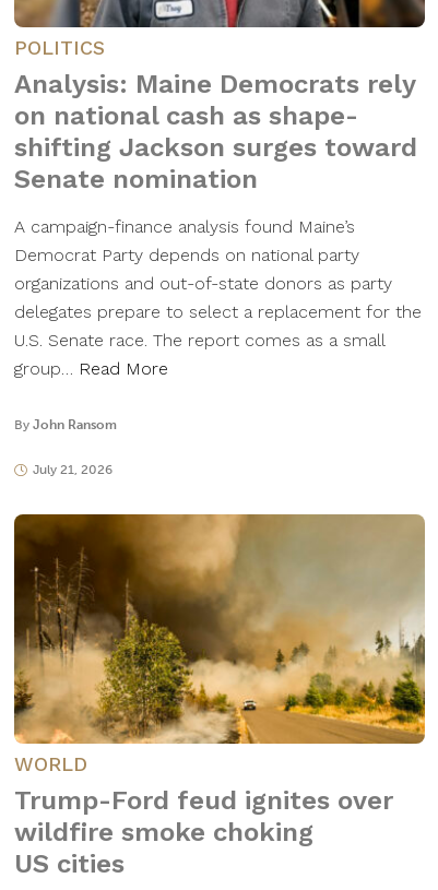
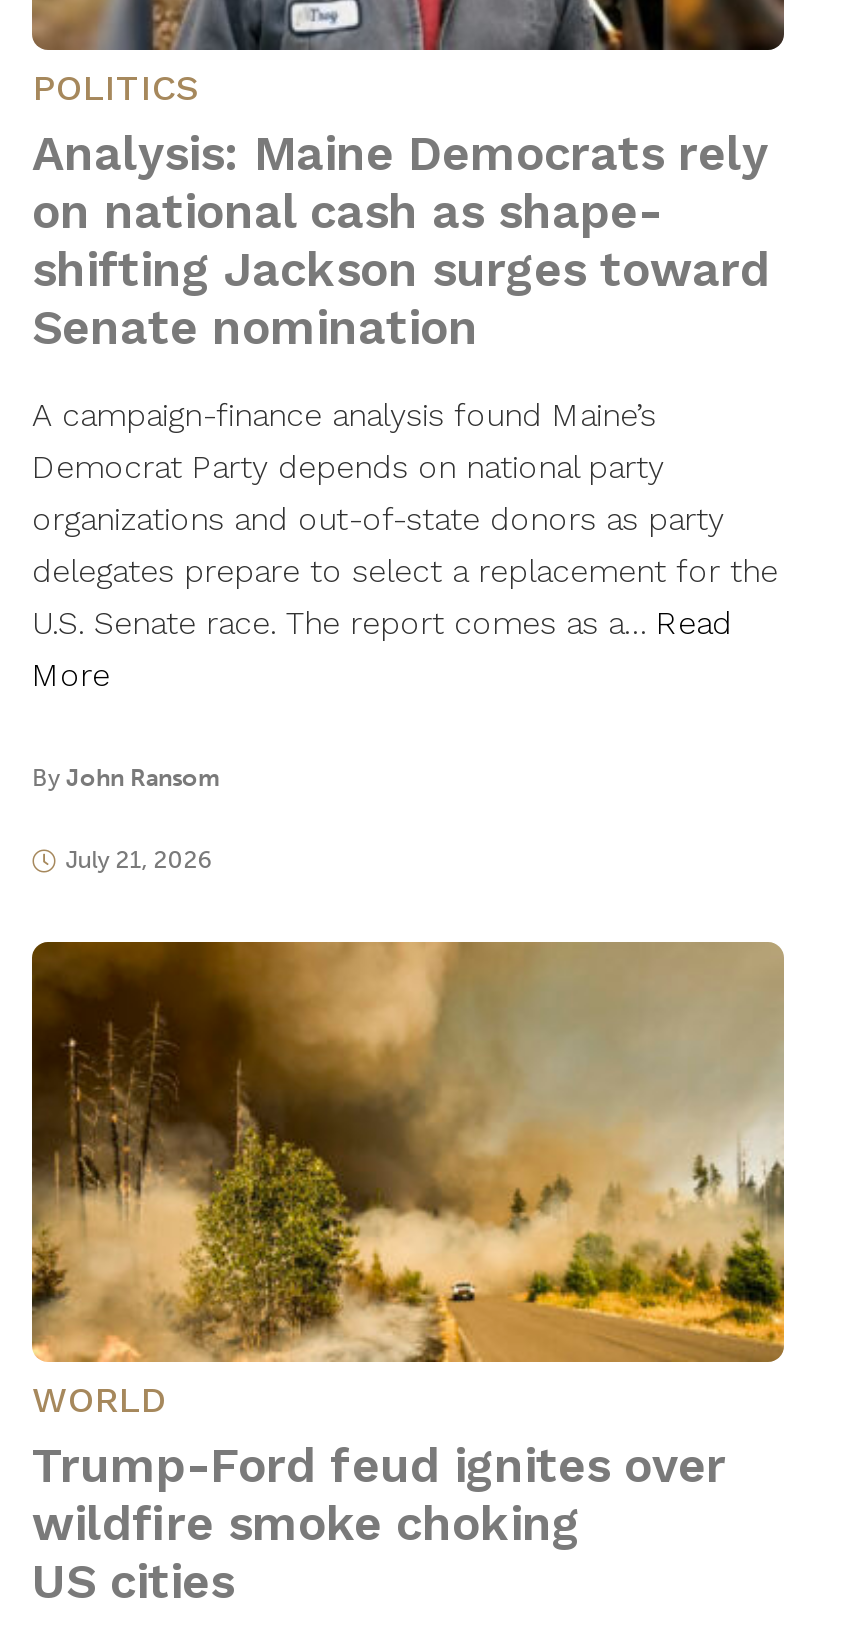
- U.S. Senate race. The report comes as a small
- group… Read More
+ U.S. Senate race. The report comes as a… Read
+ More
